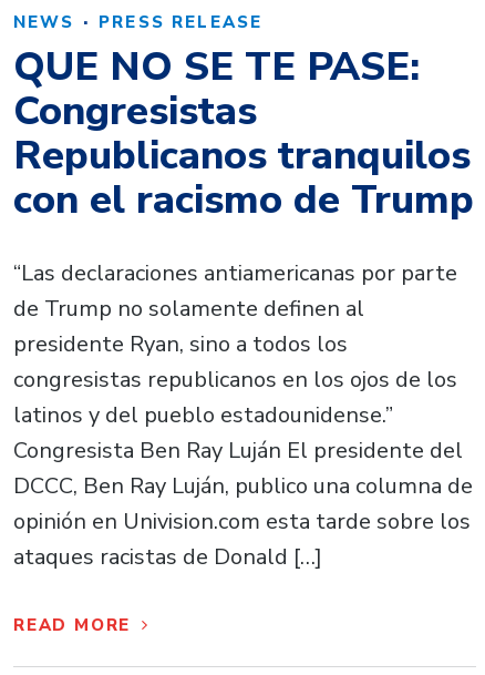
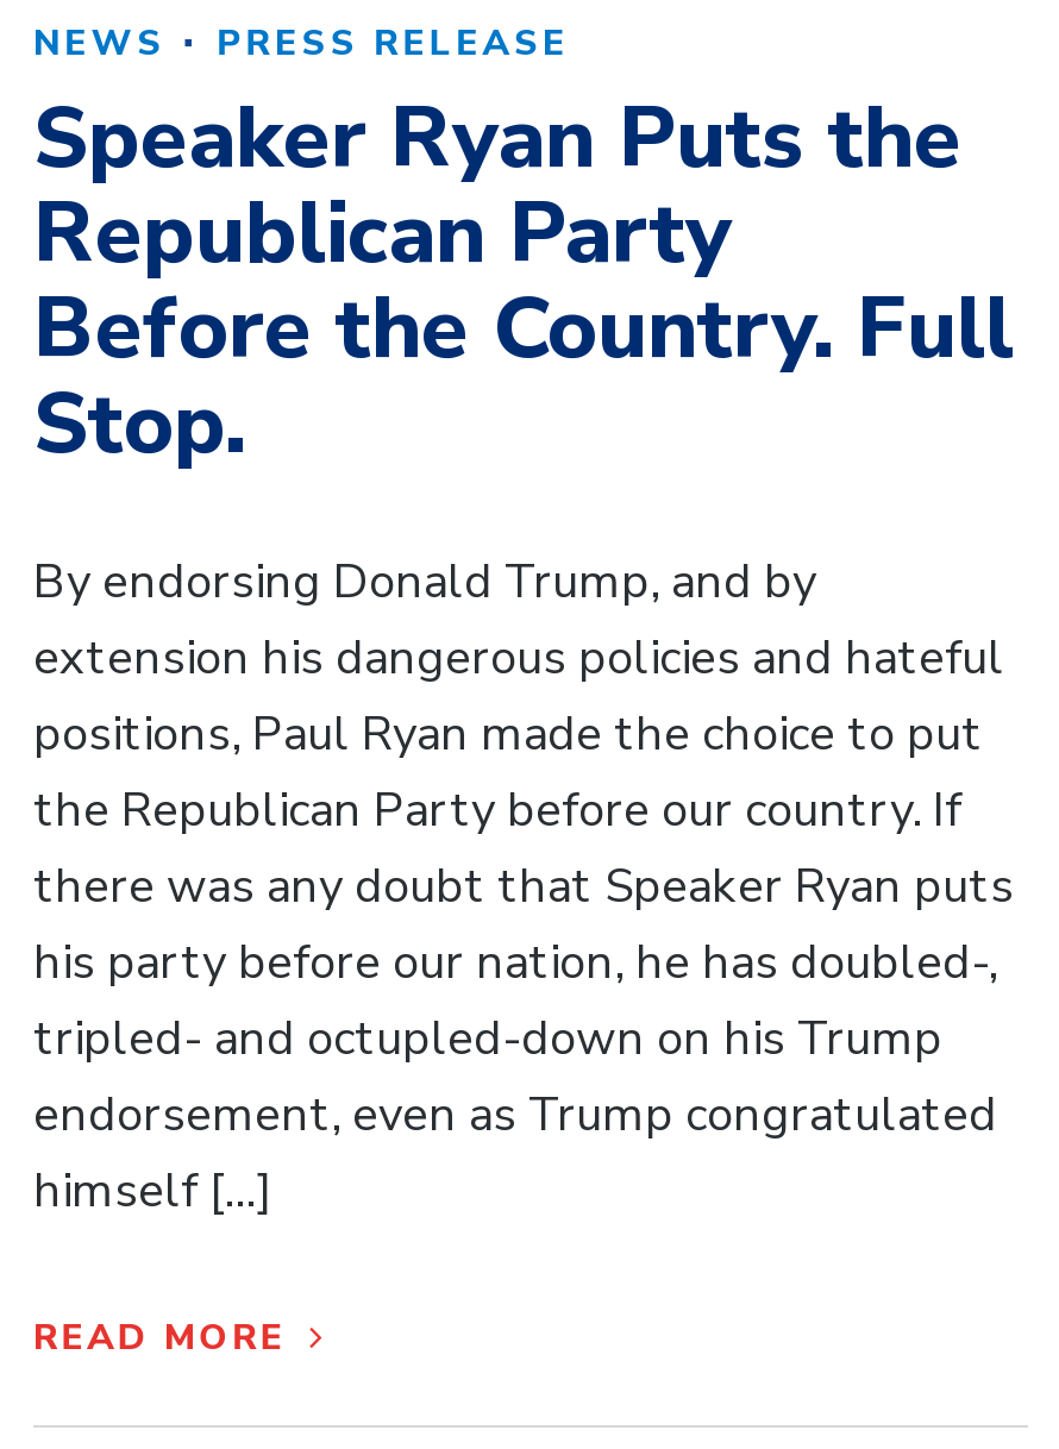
- QUE NO SE TE PASE:
- Congresistas
- Republicanos tranquilos
- con el racismo de Trump
+ Speaker Ryan Puts the
+ Republican Party
+ Before the Country. Full
+ Stop.

- “Las declaraciones antiamericanas por parte
- de Trump no solamente definen al
- presidente Ryan, sino a todos los
- congresistas republicanos en los ojos de los
- latinos y del pueblo estadounidense.”
- Congresista Ben Ray Luján El presidente del
- DCCC, Ben Ray Luján, publico una columna de
- opinión en Univision.com esta tarde sobre los
- ataques racistas de Donald […]
+ By endorsing Donald Trump, and by
+ extension his dangerous policies and hateful
+ positions, Paul Ryan made the choice to put
+ the Republican Party before our country. If
+ there was any doubt that Speaker Ryan puts
+ his party before our nation, he has doubled-,
+ tripled- and octupled-down on his Trump
+ endorsement, even as Trump congratulated
+ himself […]
